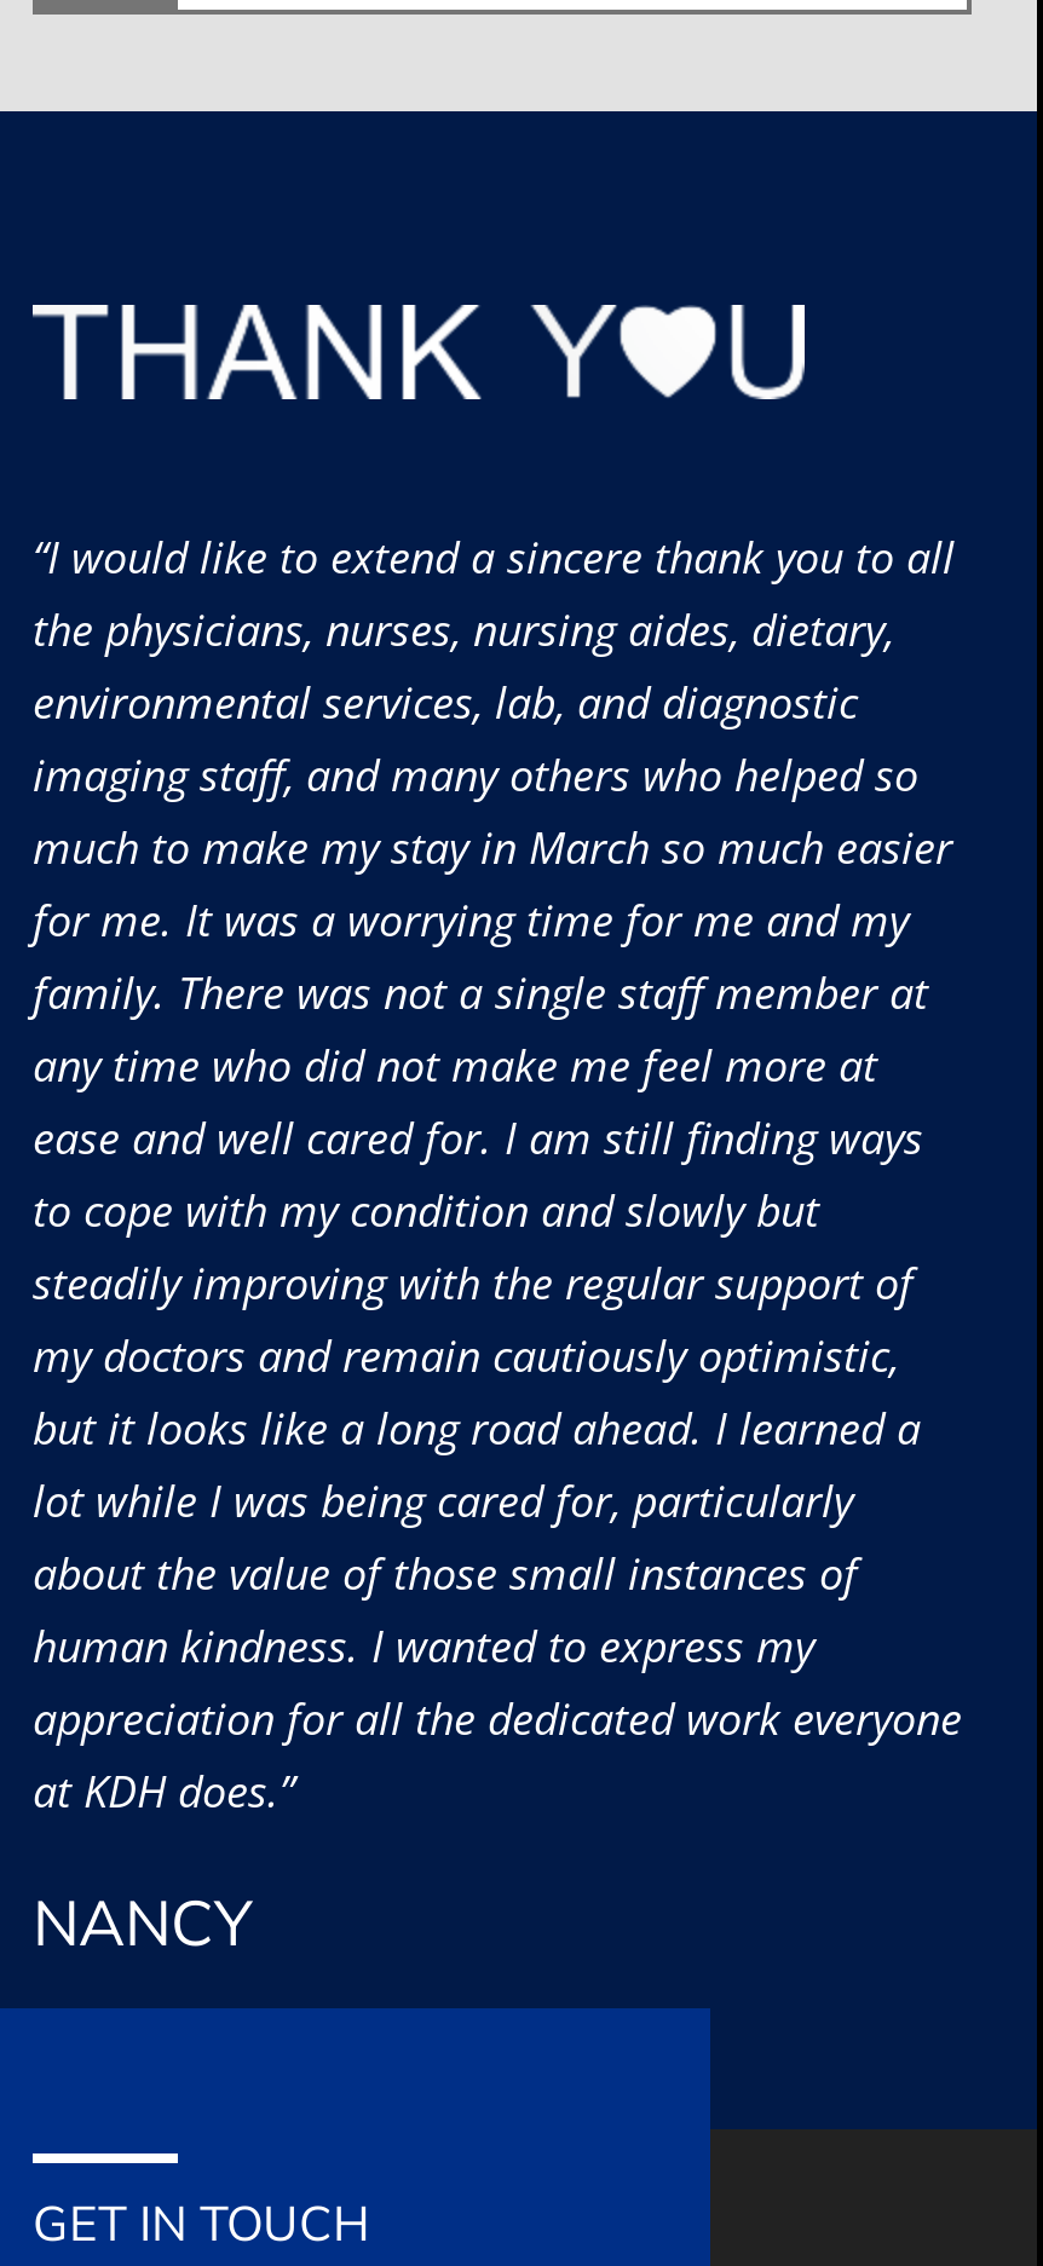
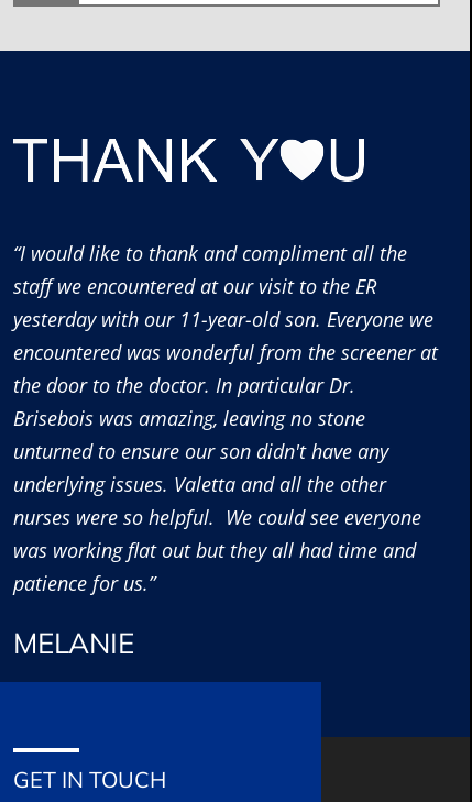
- “I would like to extend a sincere thank you to all
- the physicians, nurses, nursing aides, dietary,
- environmental services, lab, and diagnostic
- imaging staff, and many others who helped so
- much to make my stay in March so much easier
- for me. It was a worrying time for me and my
- family. There was not a single staff member at
- any time who did not make me feel more at
- ease and well cared for. I am still finding ways
- to cope with my condition and slowly but
- steadily improving with the regular support of
- my doctors and remain cautiously optimistic,
- but it looks like a long road ahead. I learned a
- lot while I was being cared for, particularly
- about the value of those small instances of
- human kindness. I wanted to express my
- appreciation for all the dedicated work everyone
- at KDH does.”
+ “I would like to thank and compliment all the
+ staff we encountered at our visit to the ER
+ yesterday with our 11-year-old son. Everyone we
+ encountered was wonderful from the screener at
+ the door to the doctor. In particular Dr.
+ Brisebois was amazing, leaving no stone
+ unturned to ensure our son didn't have any
+ underlying issues. Valetta and all the other
+ nurses were so helpful. We could see everyone
+ was working flat out but they all had time and
+ patience for us.”

- NANCY
+ MELANIE
